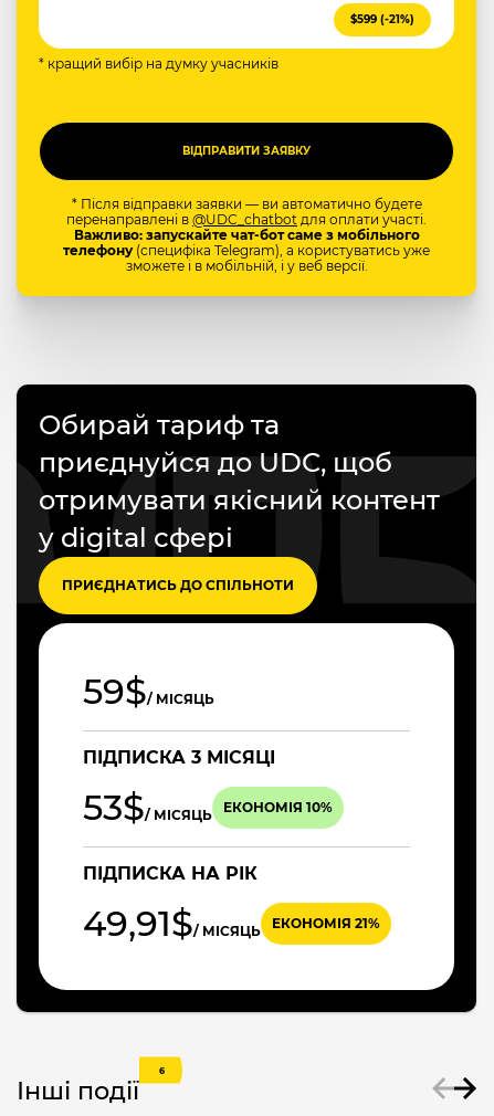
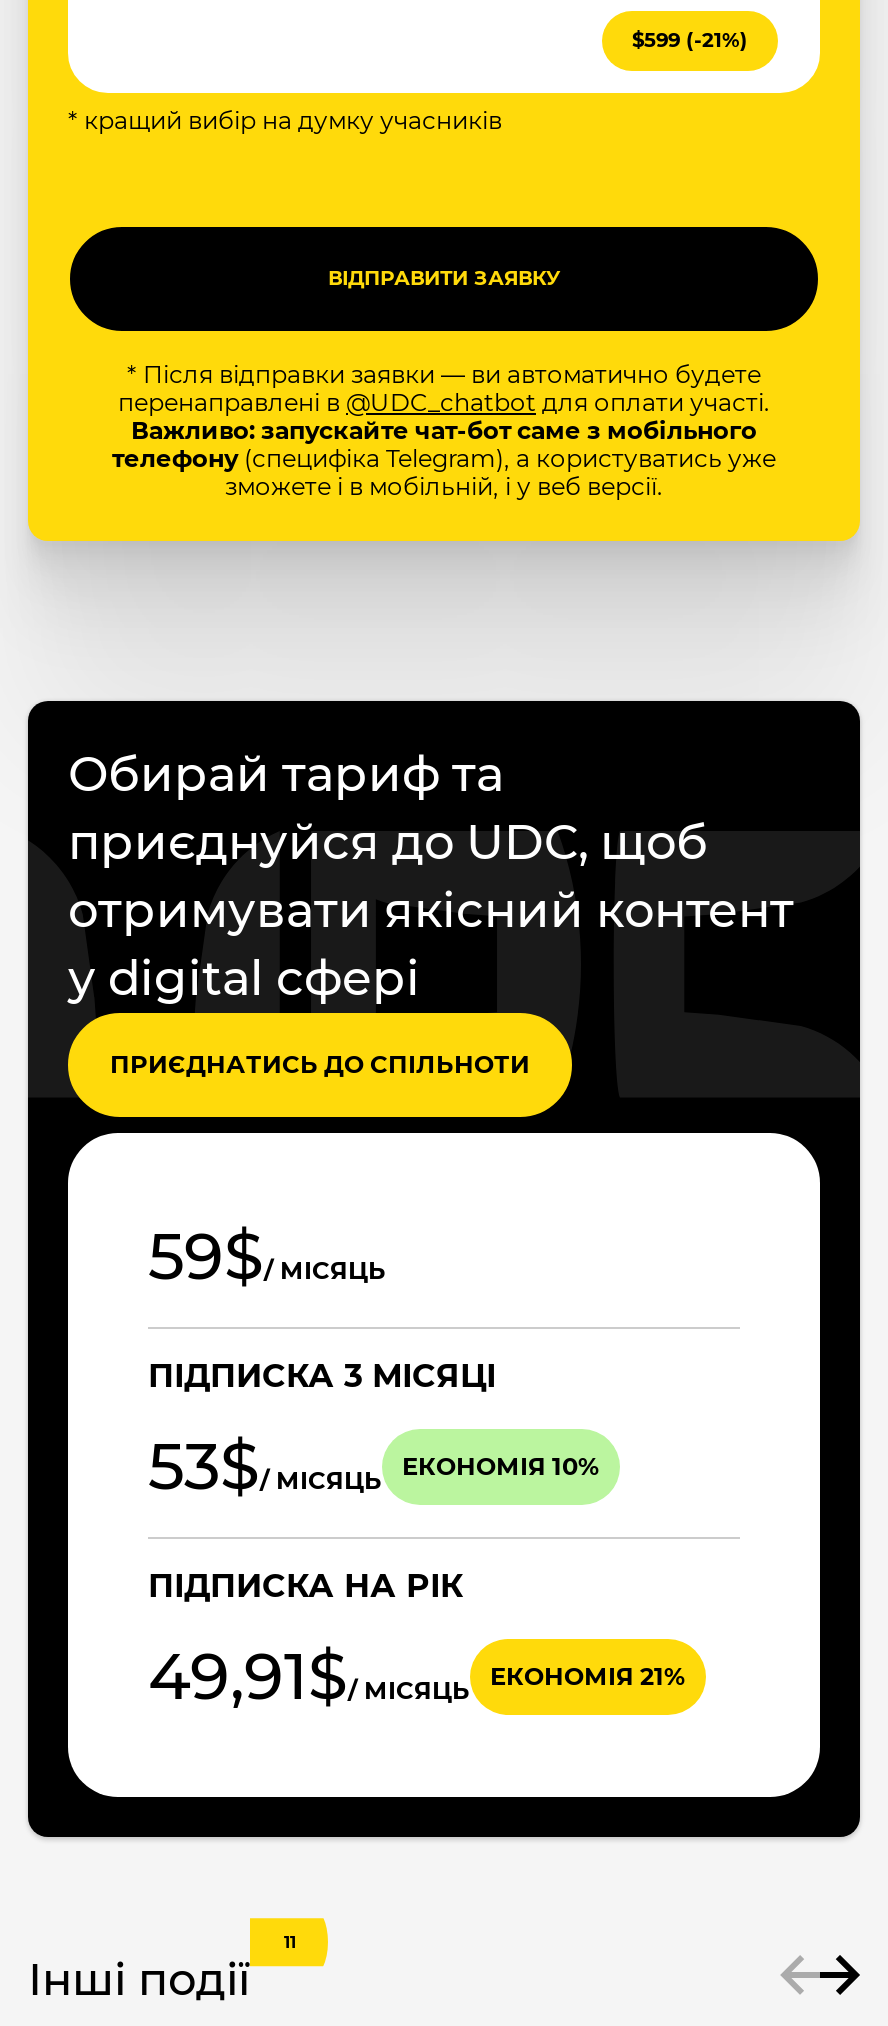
- 6
+ 11
